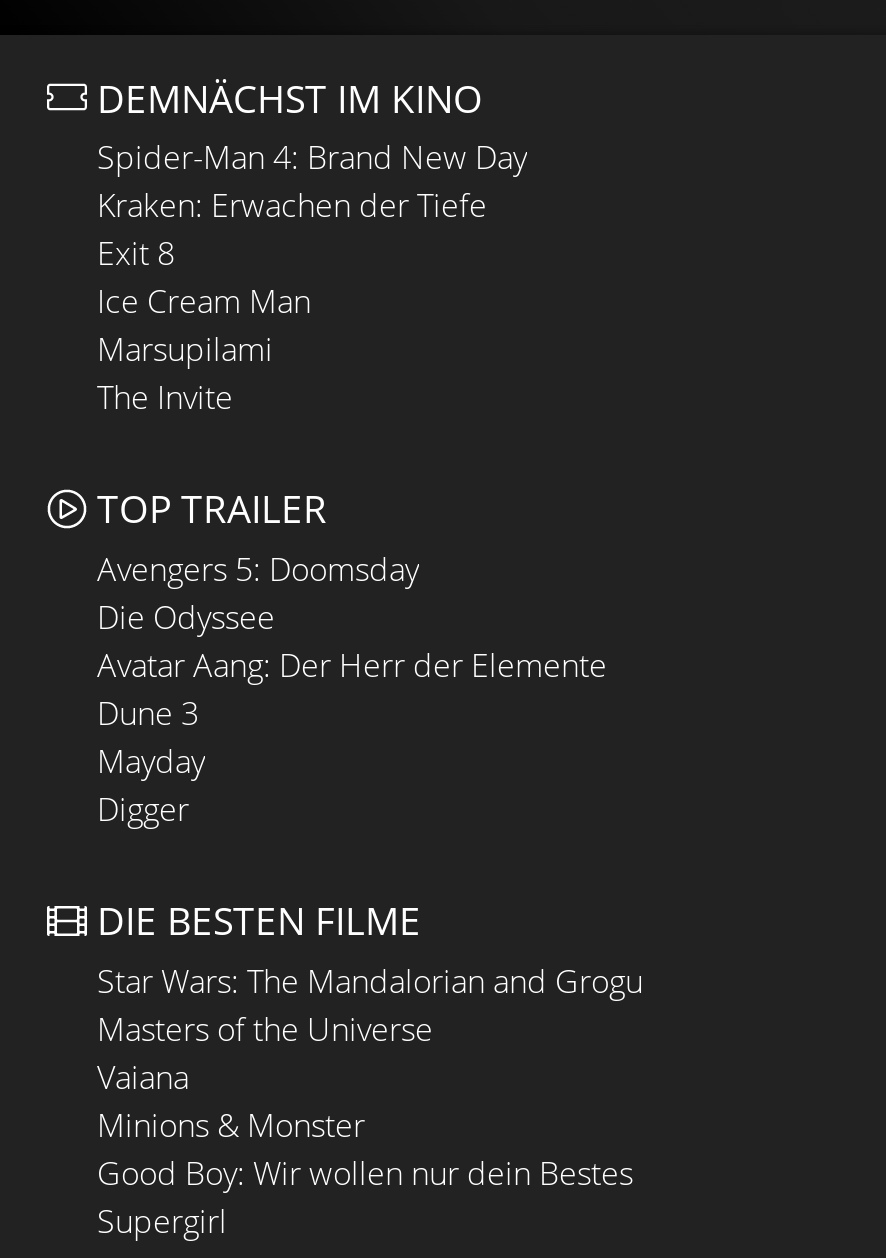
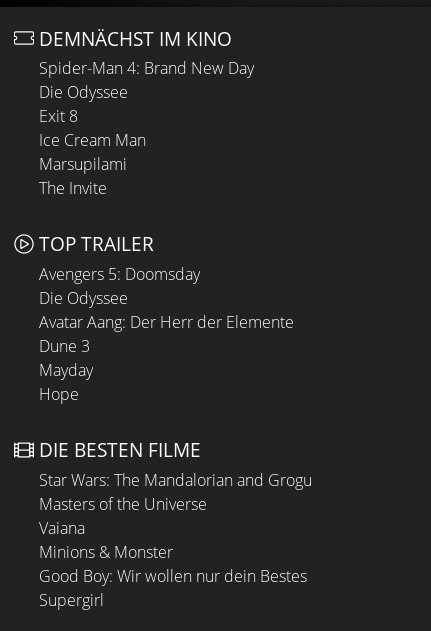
- Kraken: Erwachen der Tiefe
+ Die Odyssee

- Digger
+ Hope
